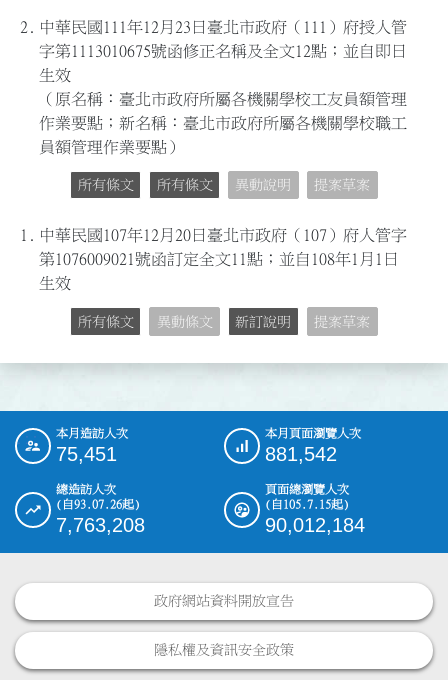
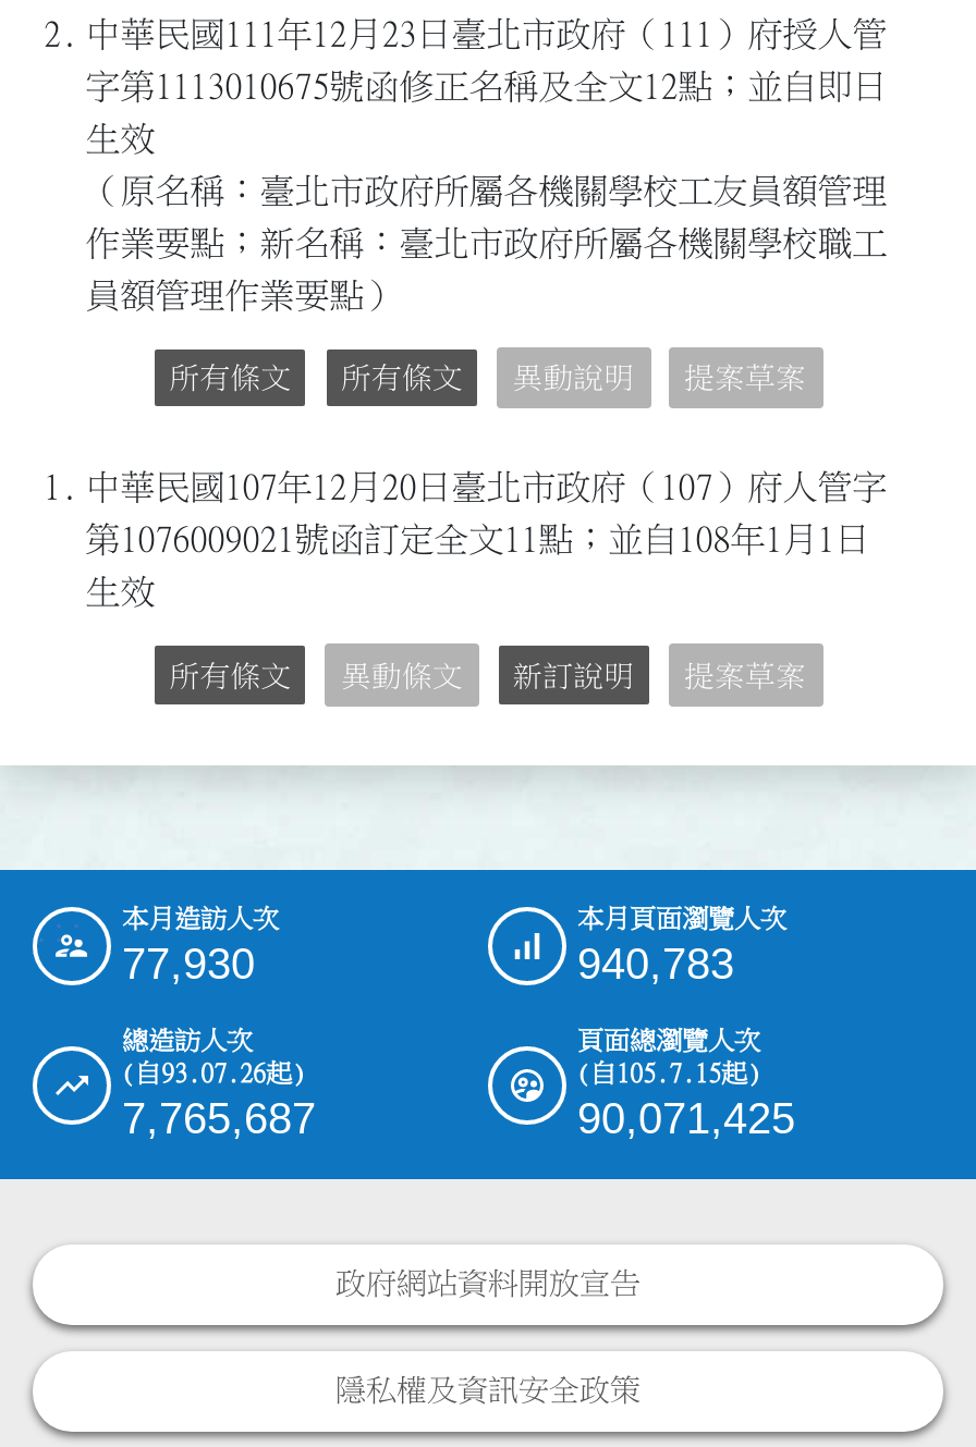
- 75,451
+ 77,930

- 881,542
+ 940,783

- 7,763,208
+ 7,765,687

- 90,012,184
+ 90,071,425
